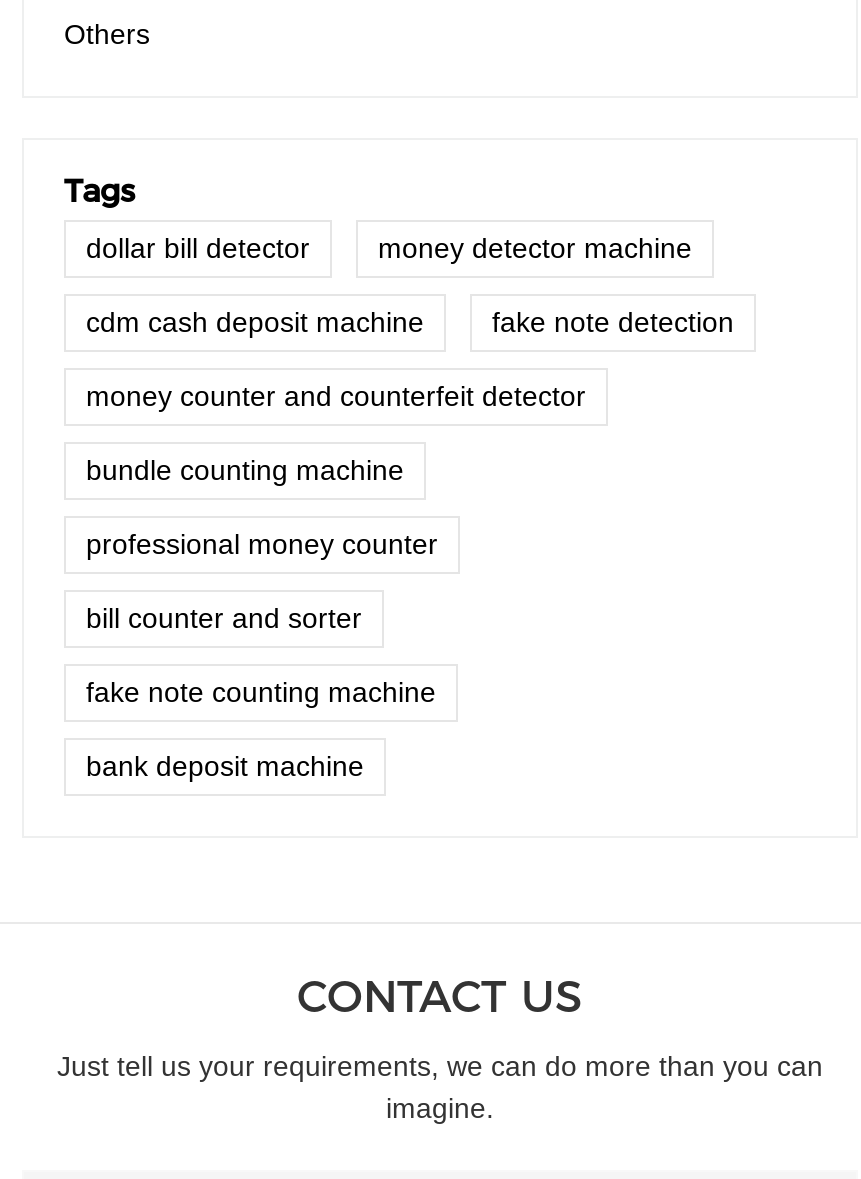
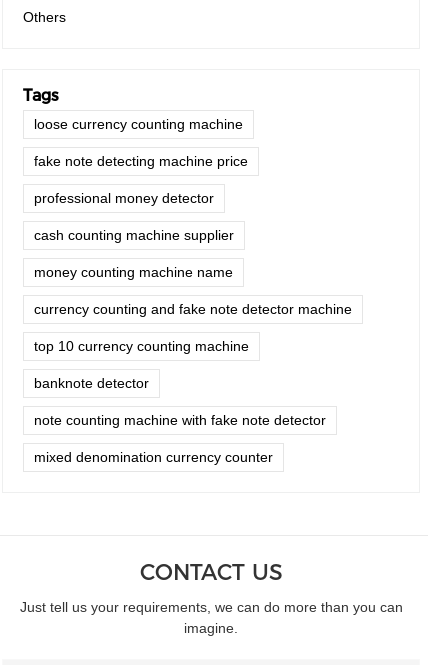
- dollar bill detector
- money detector machine
- cdm cash deposit machine
- fake note detection
- money counter and counterfeit detector
- bundle counting machine
- professional money counter
- bill counter and sorter
- fake note counting machine
- bank deposit machine
+ loose currency counting machine
+ fake note detecting machine price
+ professional money detector
+ cash counting machine supplier
+ money counting machine name
+ currency counting and fake note detector machine
+ top 10 currency counting machine
+ banknote detector
+ note counting machine with fake note detector
+ mixed denomination currency counter
